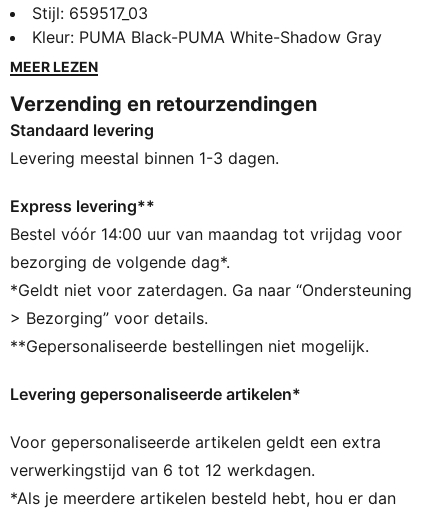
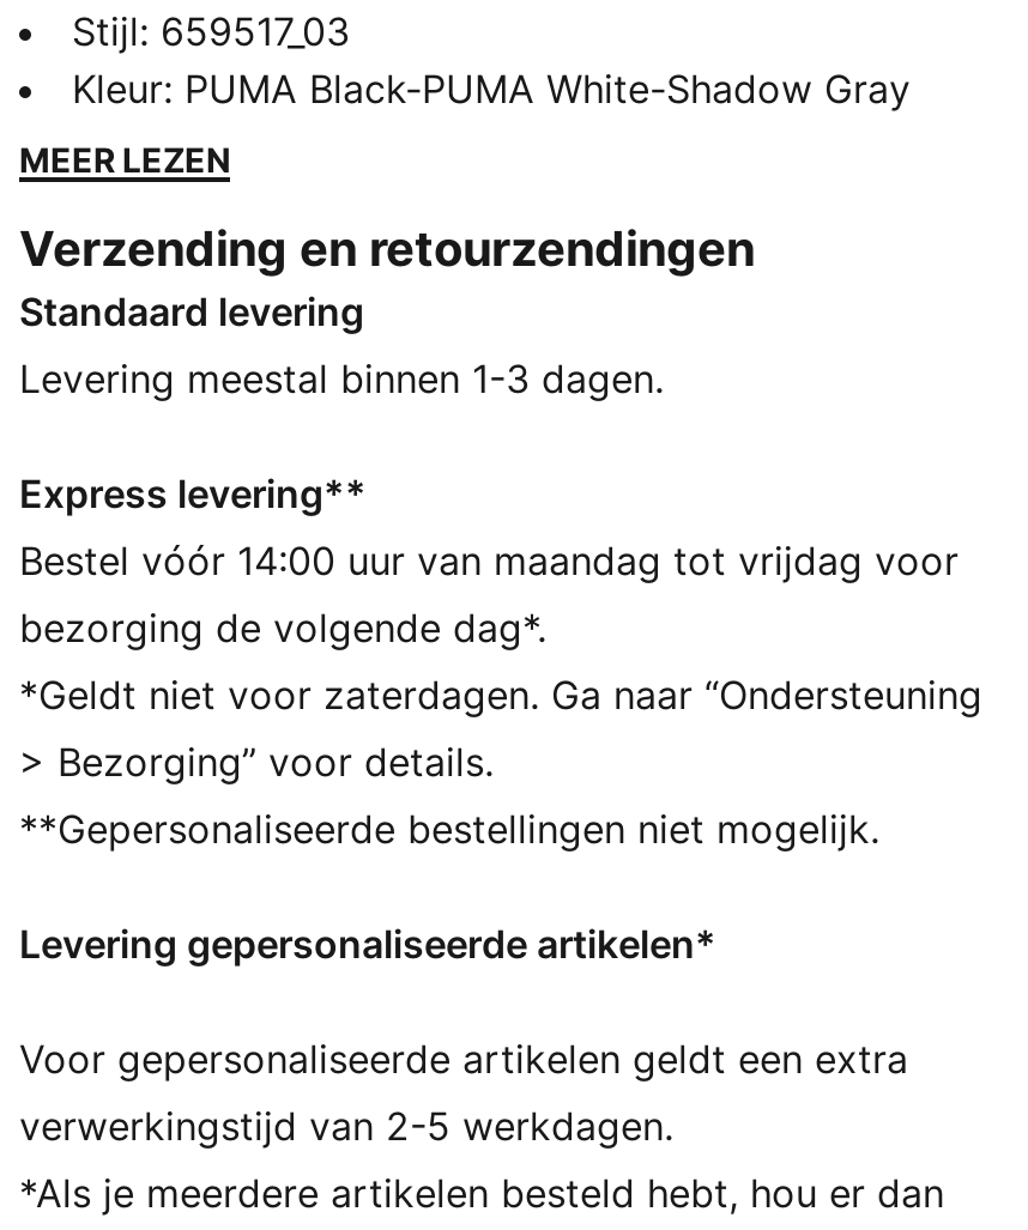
- verwerkingstijd van 6 tot 12 werkdagen.
+ verwerkingstijd van 2-5 werkdagen.
